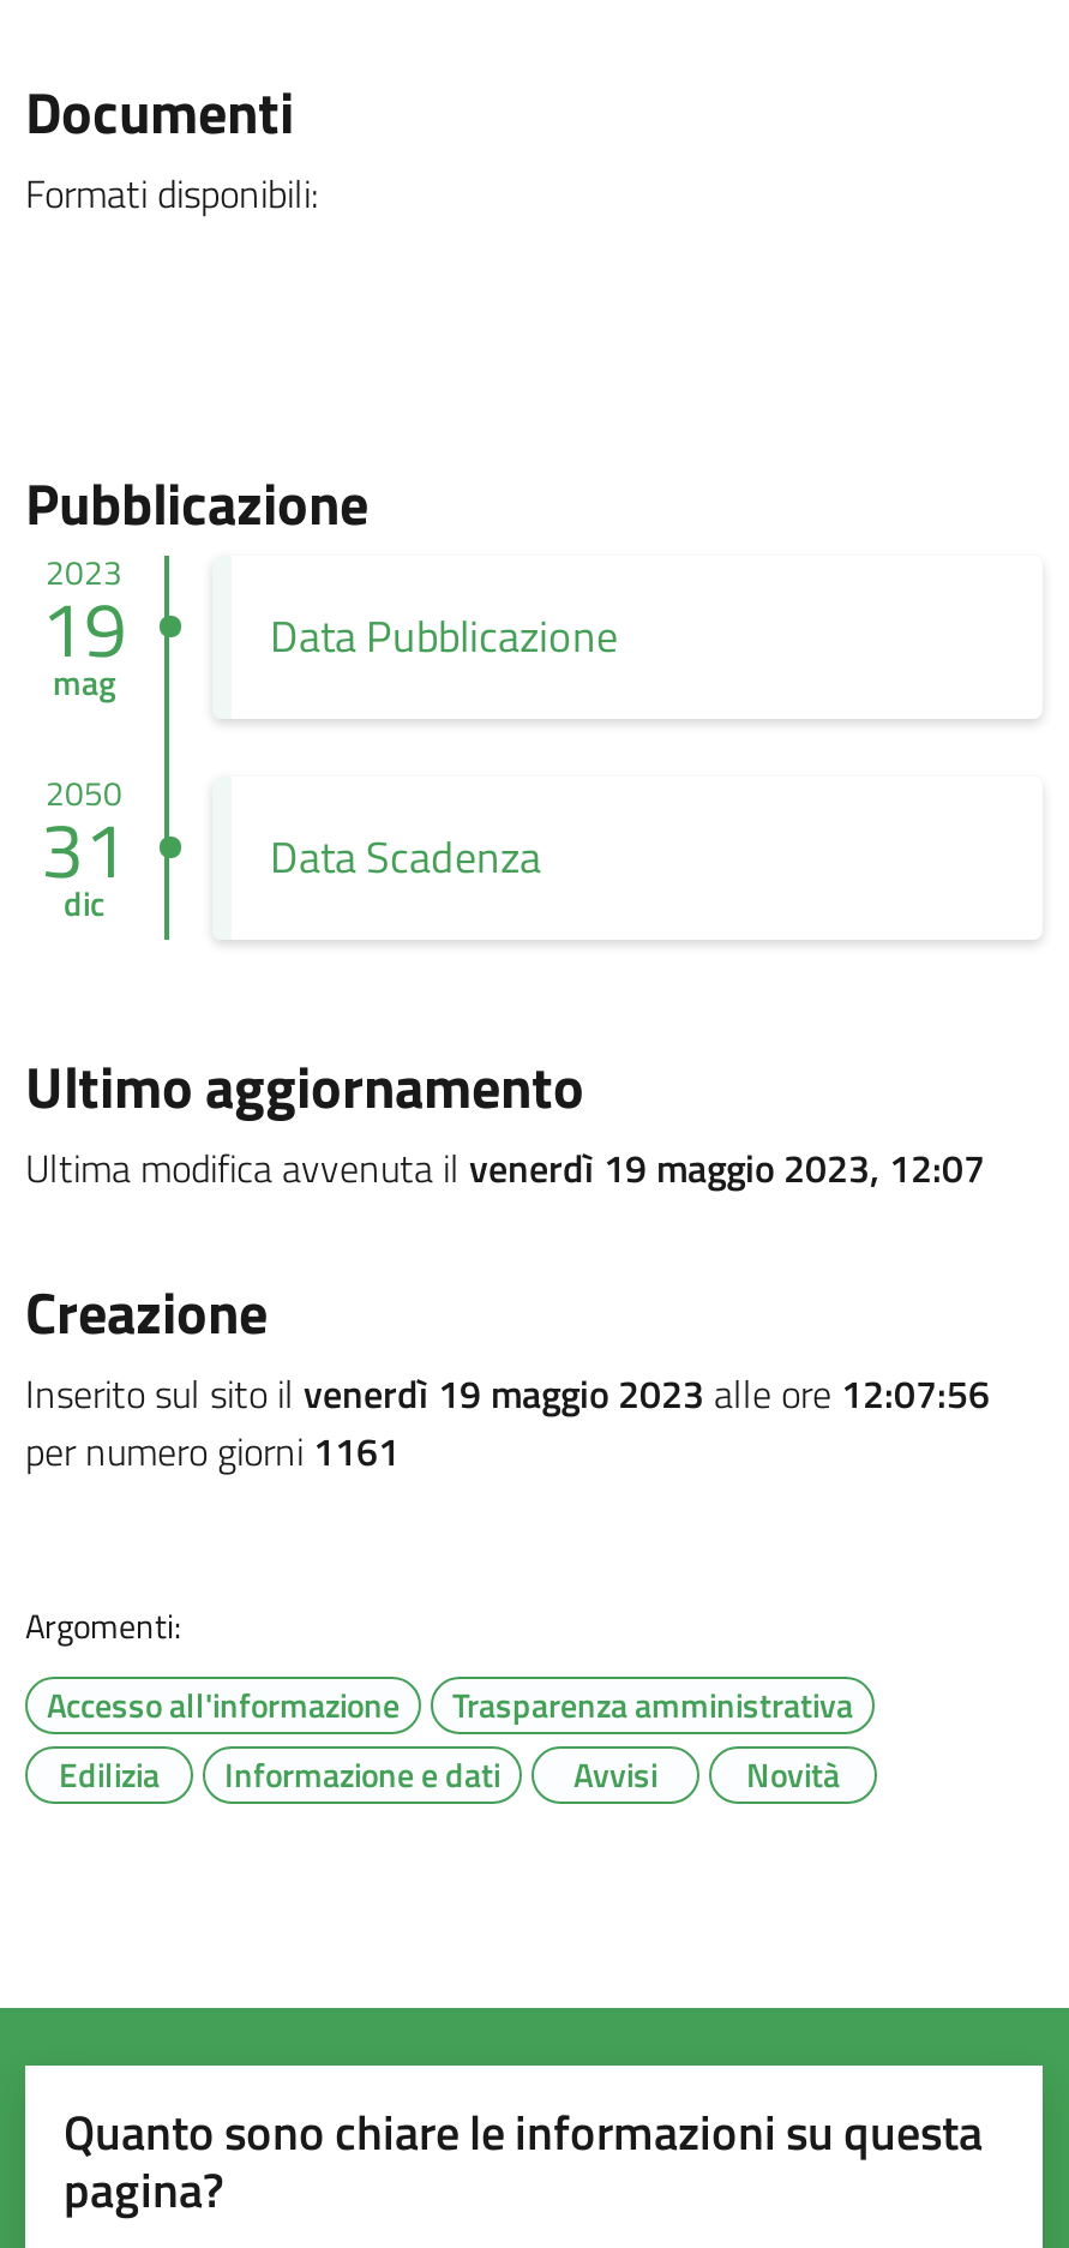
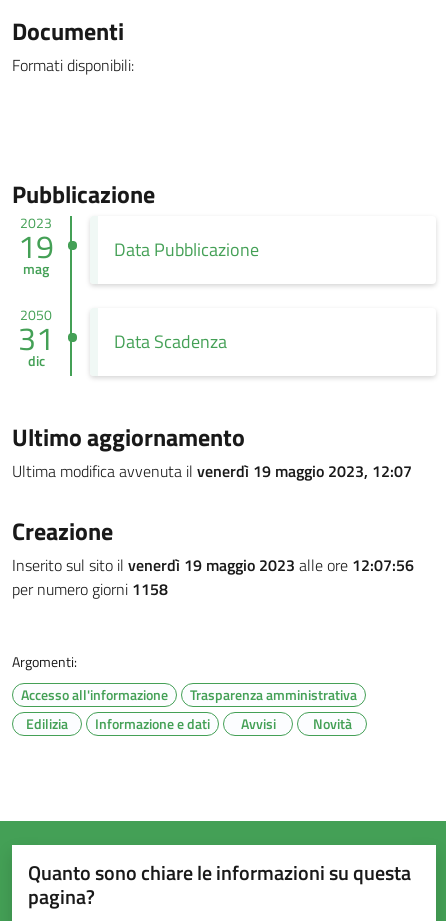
- per numero giorni 1161
+ per numero giorni 1158
